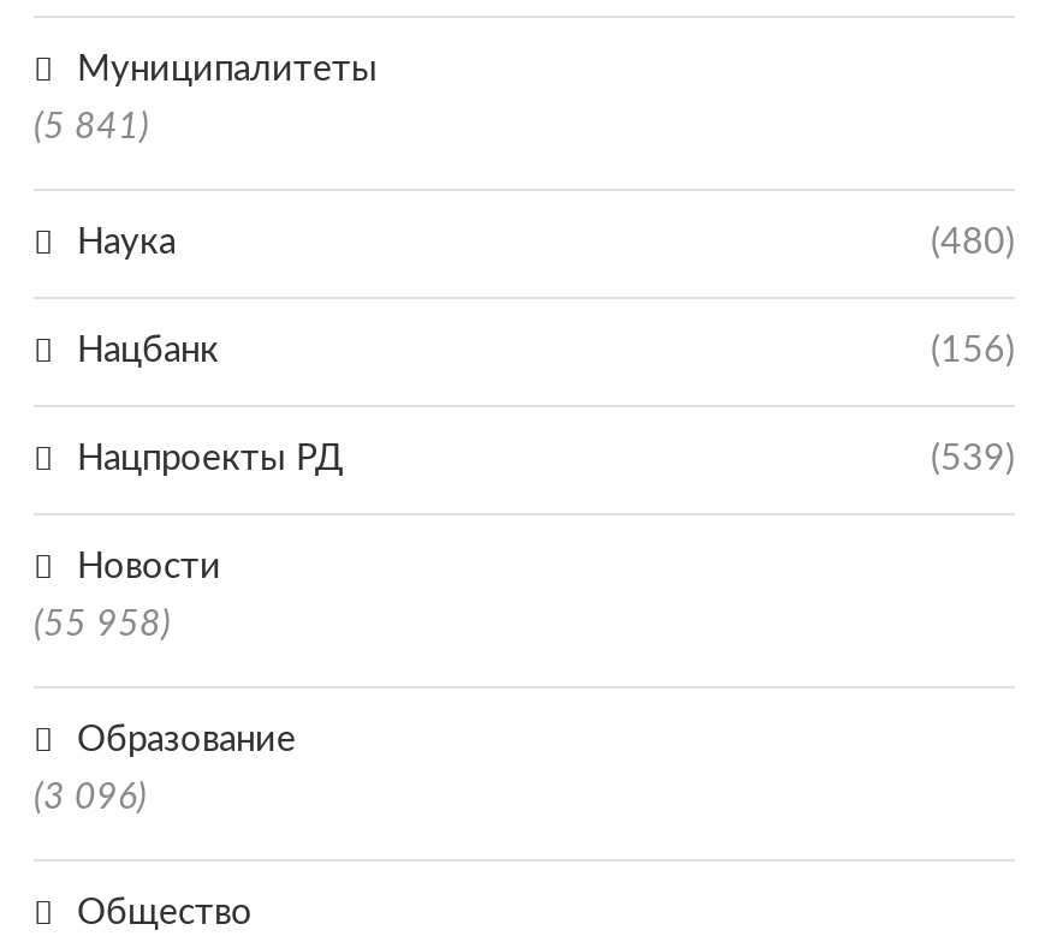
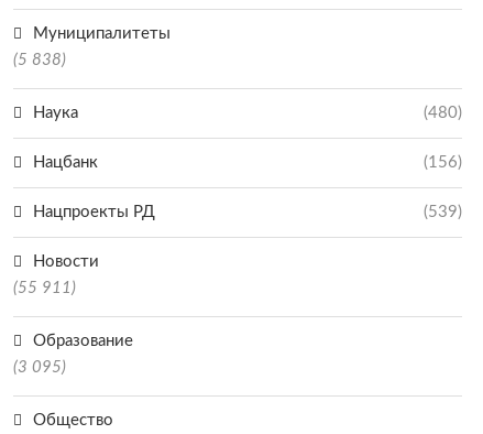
- (5 841)
+ (5 838)

- (55 958)
+ (55 911)

- (3 096)
+ (3 095)
